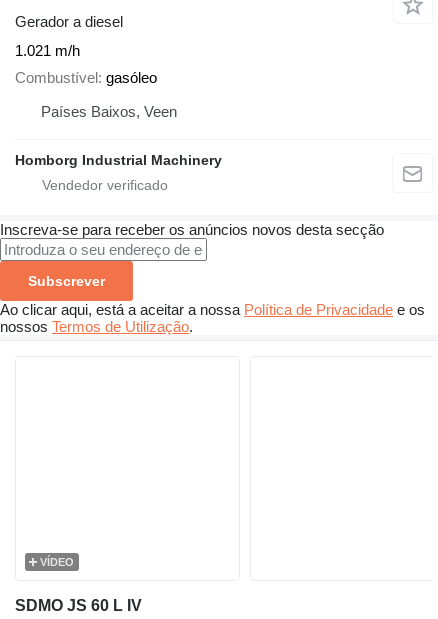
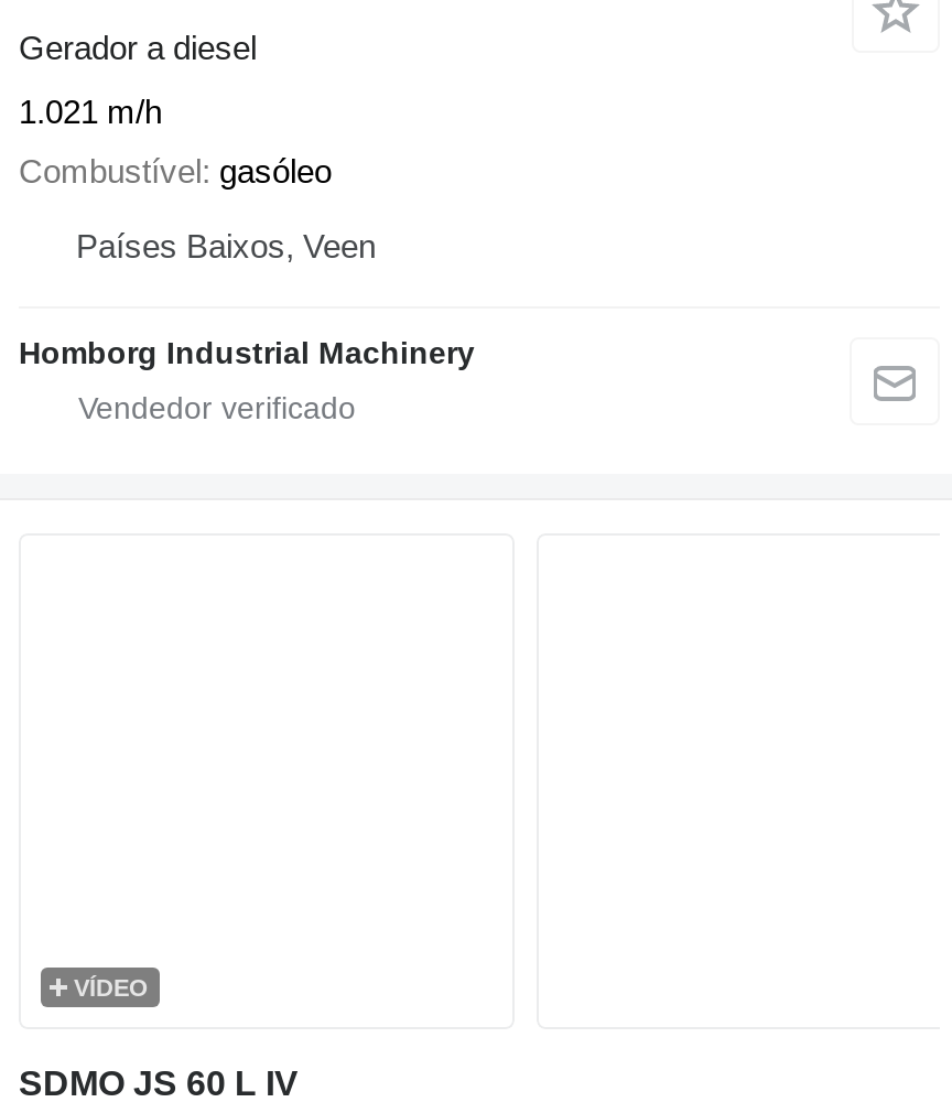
- Inscreva-se para receber os anúncios novos desta secção
- Subscrever
- Ao clicar aqui, está a aceitar a nossa Política de Privacidade e os
- nossos Termos de Utilização.
